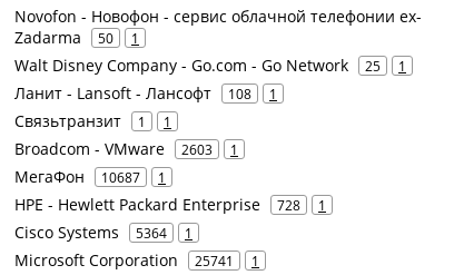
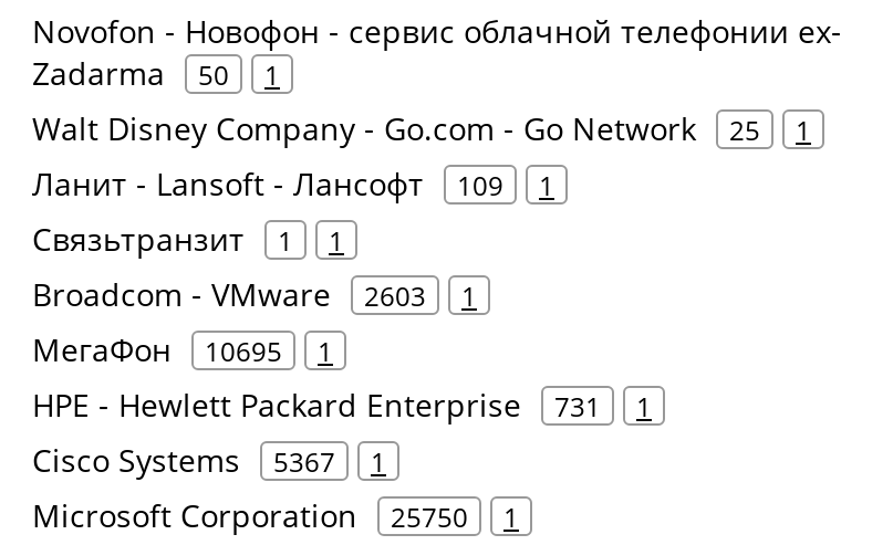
- Ланит - Lansoft - Лансофт 108 1
+ Ланит - Lansoft - Лансофт 109 1

- МегаФон 10687 1
+ МегаФон 10695 1

- HPE - Hewlett Packard Enterprise 728 1
+ HPE - Hewlett Packard Enterprise 731 1

- Cisco Systems 5364 1
+ Cisco Systems 5367 1

- Microsoft Corporation 25741 1
+ Microsoft Corporation 25750 1
